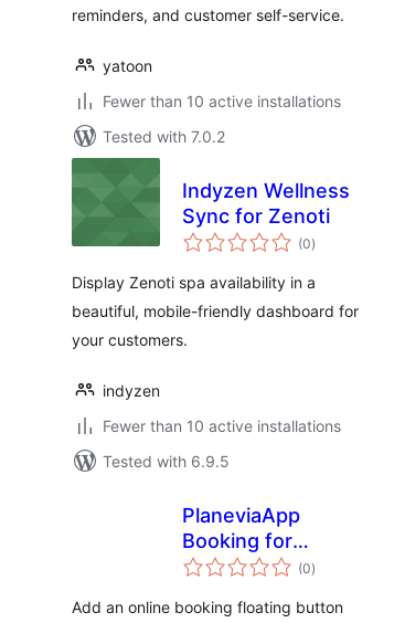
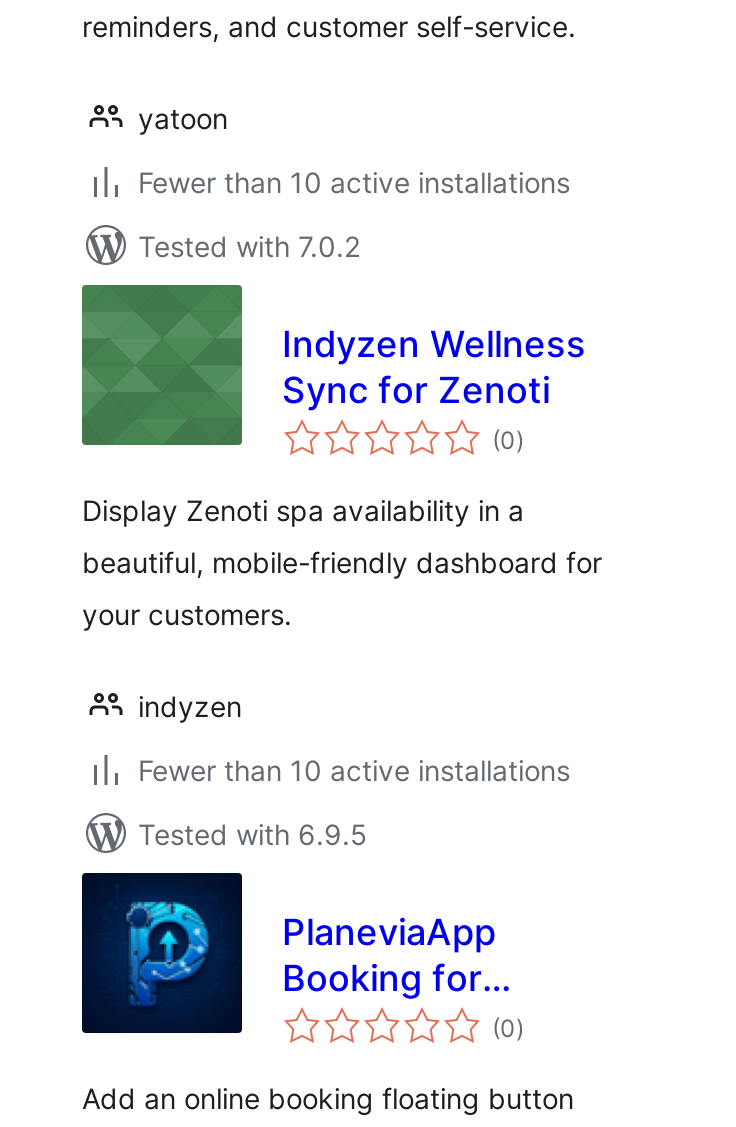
+ [image]
